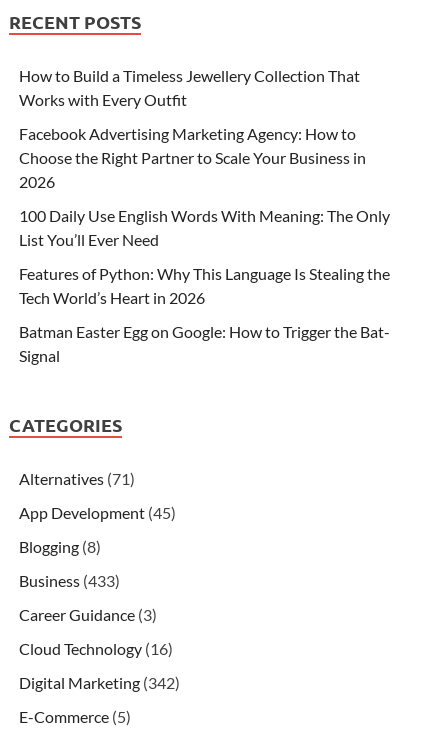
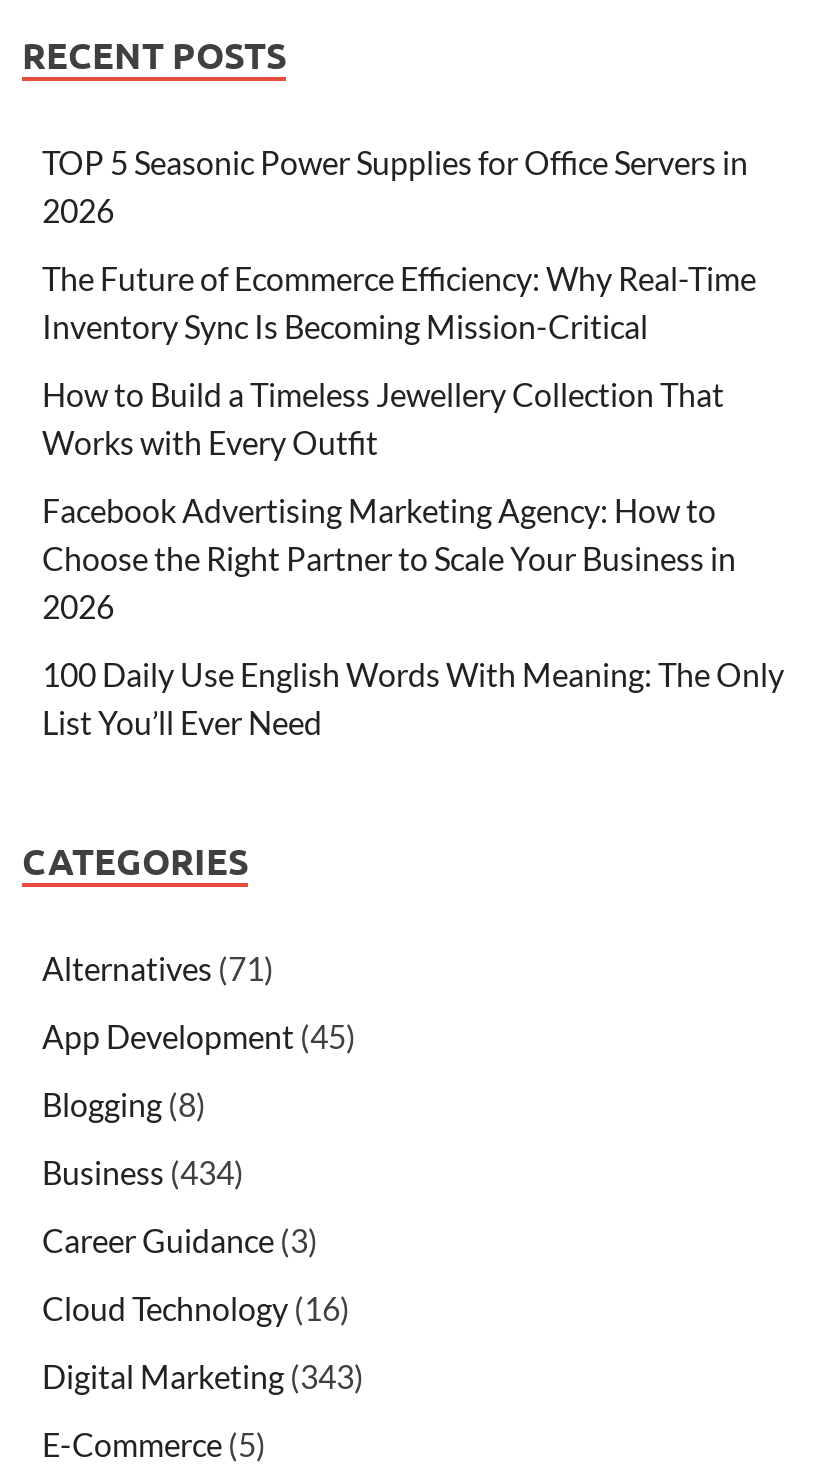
+ TOP 5 Seasonic Power Supplies for Office Servers in
+ 2026
+ The Future of Ecommerce Efficiency: Why Real-Time
+ Inventory Sync Is Becoming Mission-Critical

moved down: How to Build a Timeless Jewellery Collection That | Works with Every Outfit | Facebook Advertising Marketing Agency: How to | Choose the Right Partner to Scale Your Business in | 2026 | 100 Daily Use English Words With Meaning: The Only | List You’ll Ever Need

- Features of Python: Why This Language Is Stealing the
- Tech World’s Heart in 2026
- Batman Easter Egg on Google: How to Trigger the Bat-
- Signal

- Business (433)
+ Business (434)

- Digital Marketing (342)
+ Digital Marketing (343)
